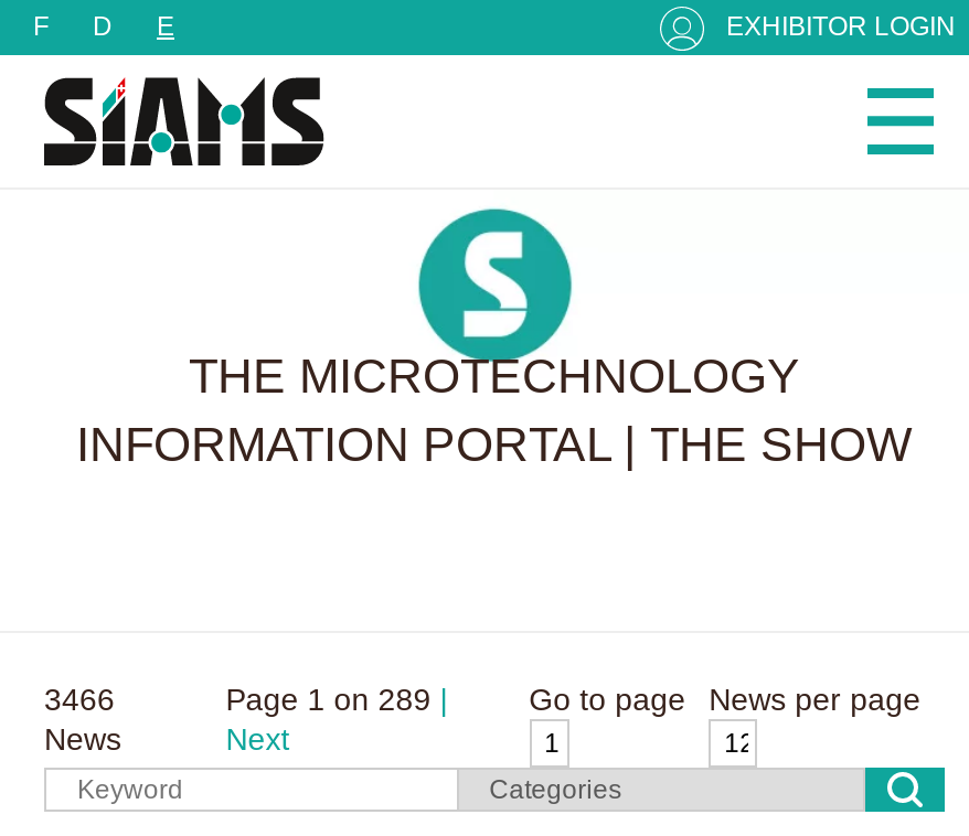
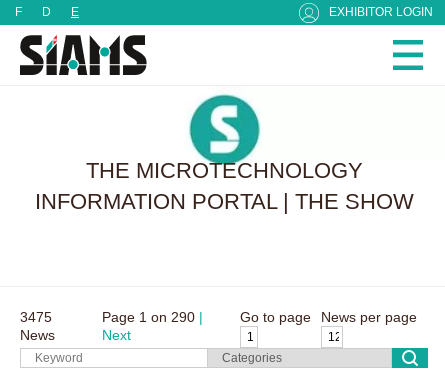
- 3466
+ 3475

- Page 1 on 289
+ Page 1 on 290
